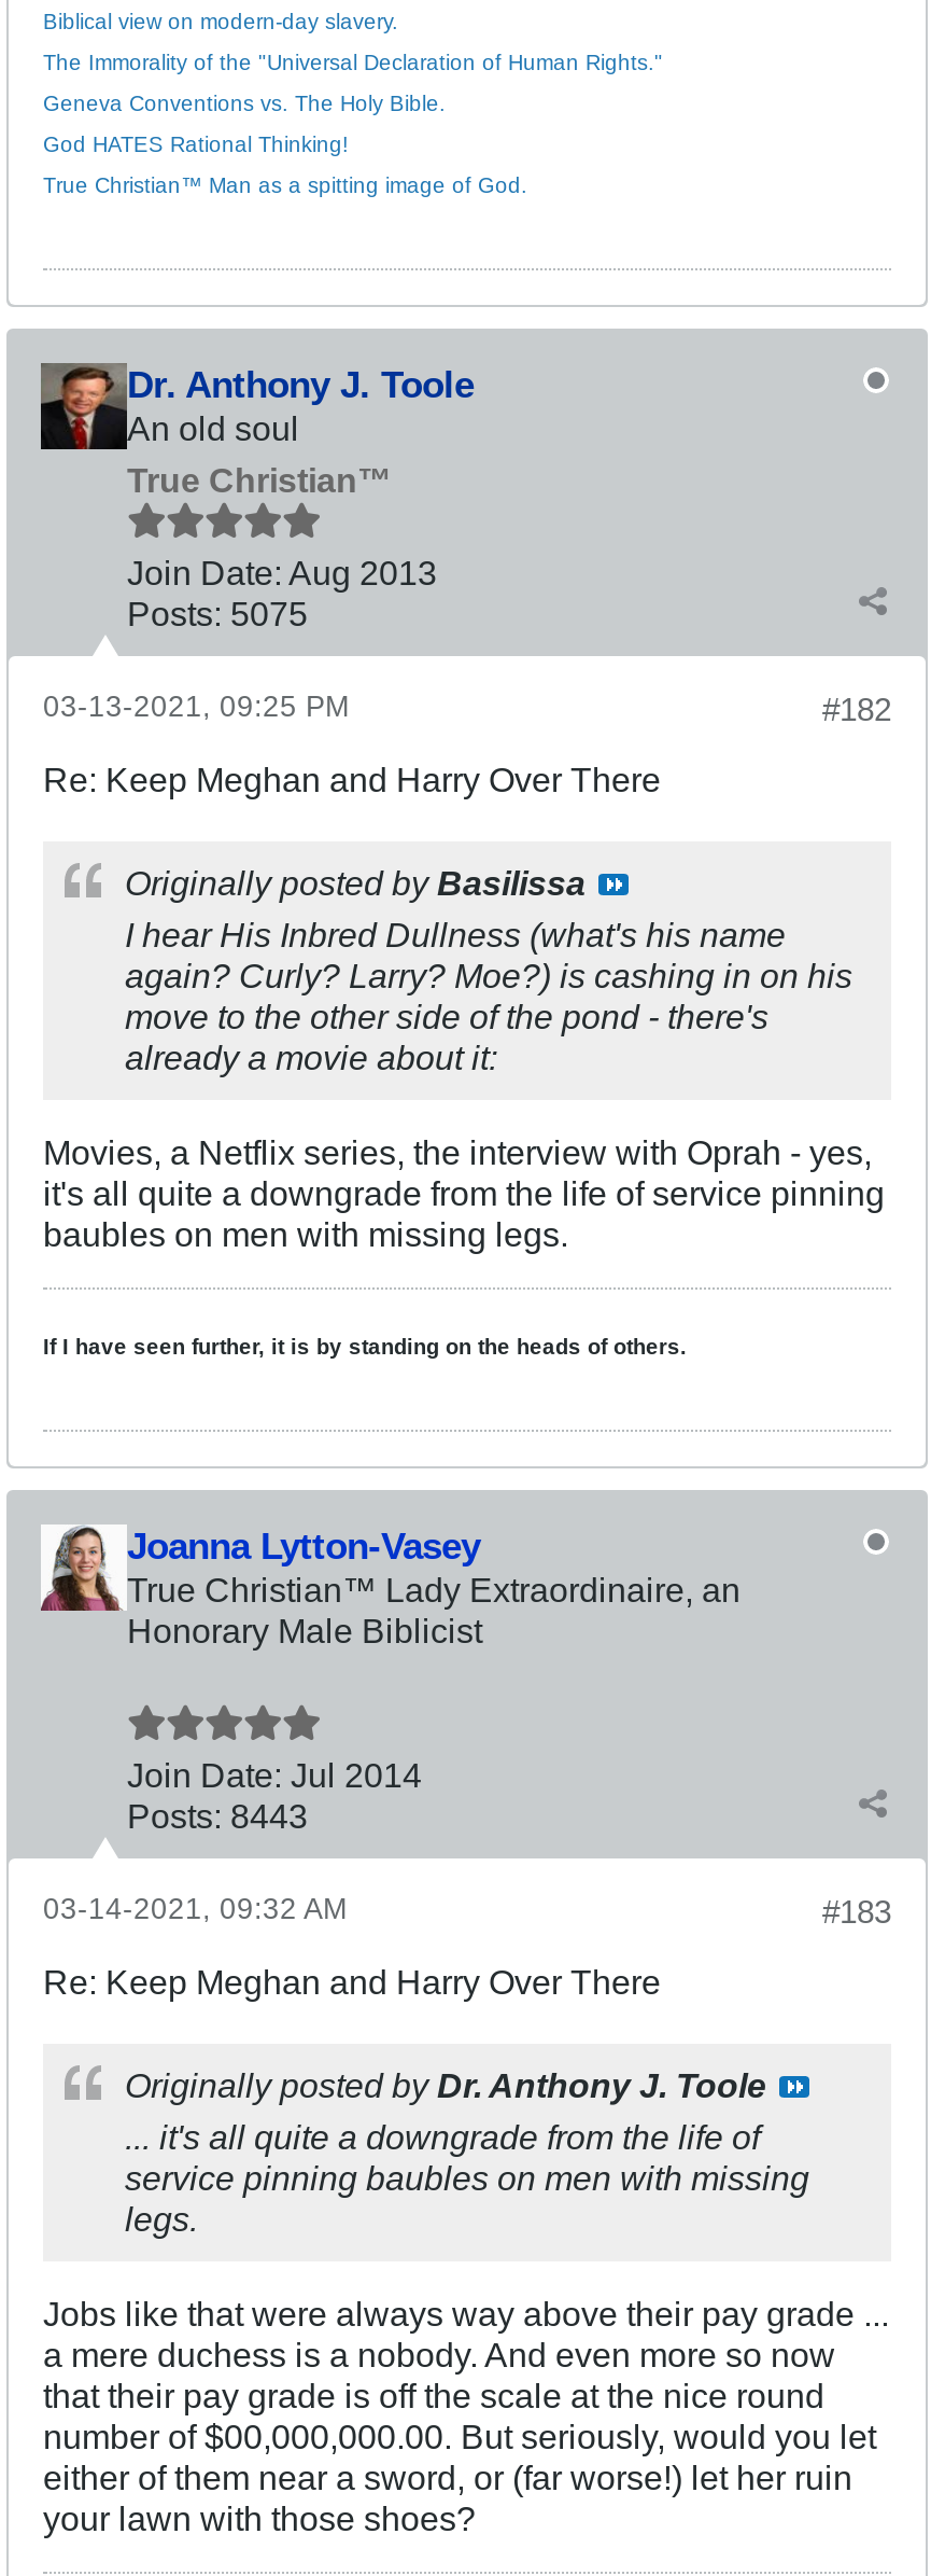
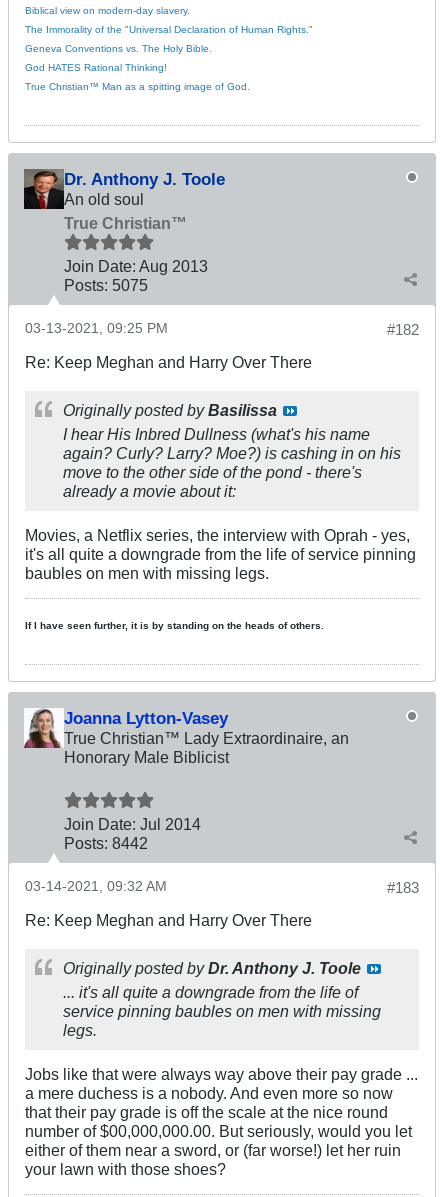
- Posts: 8443
+ Posts: 8442
